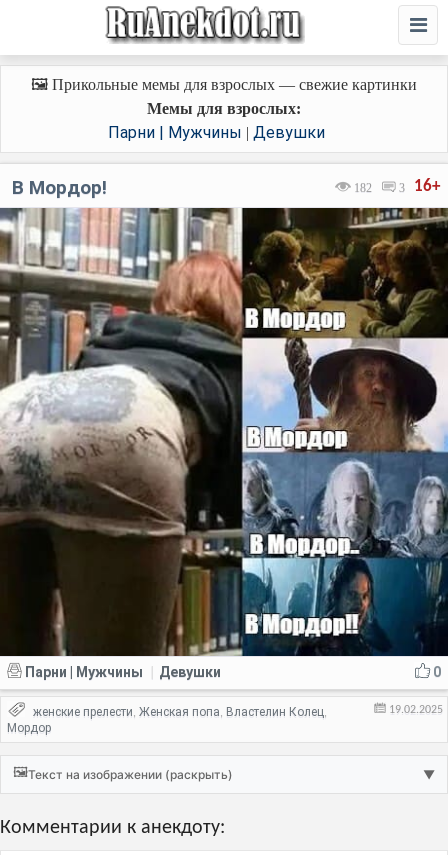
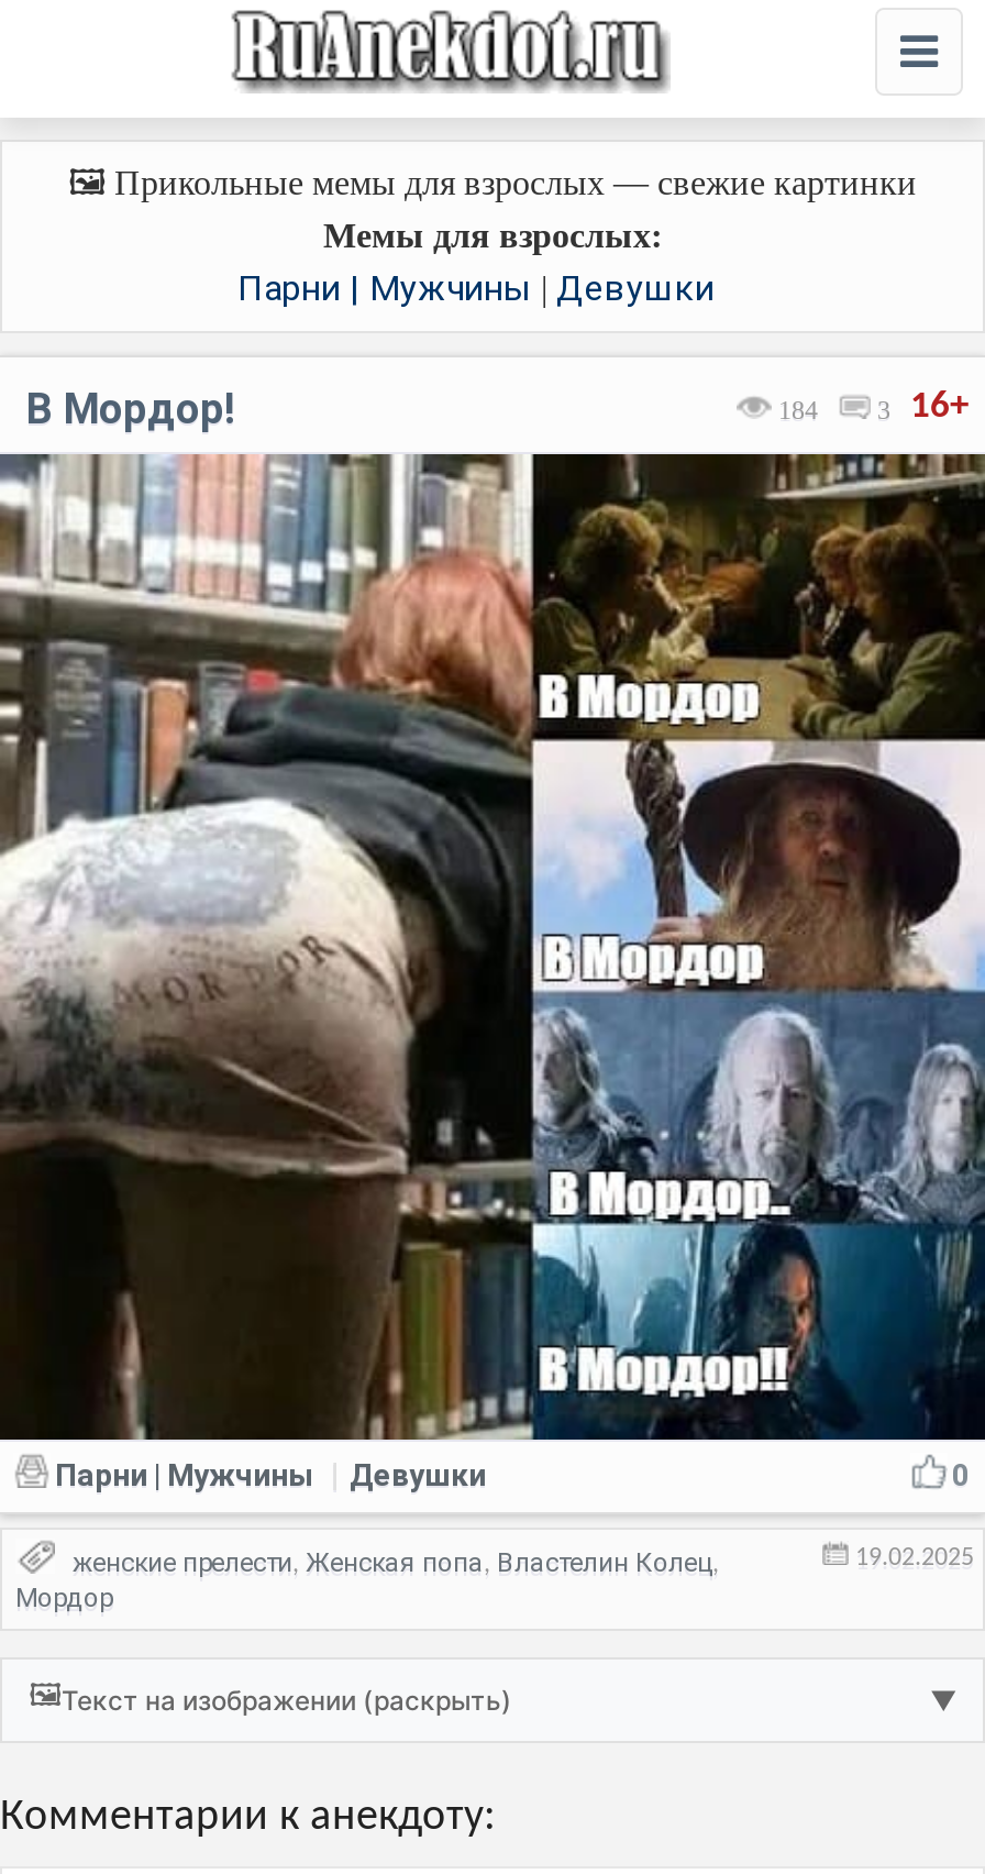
- 182 3 16+
+ 184 3 16+
